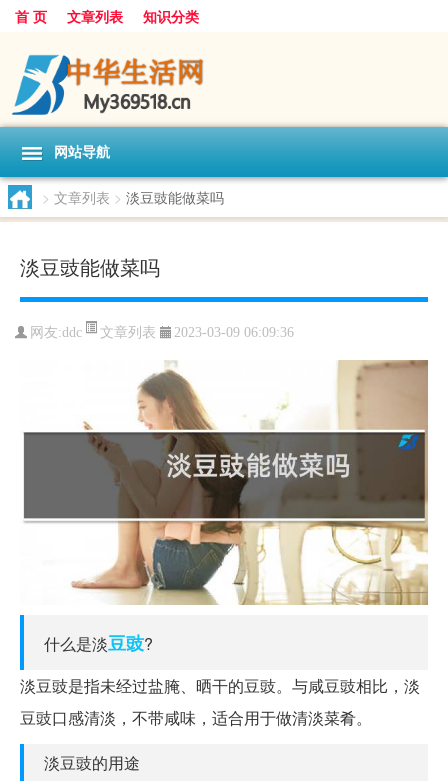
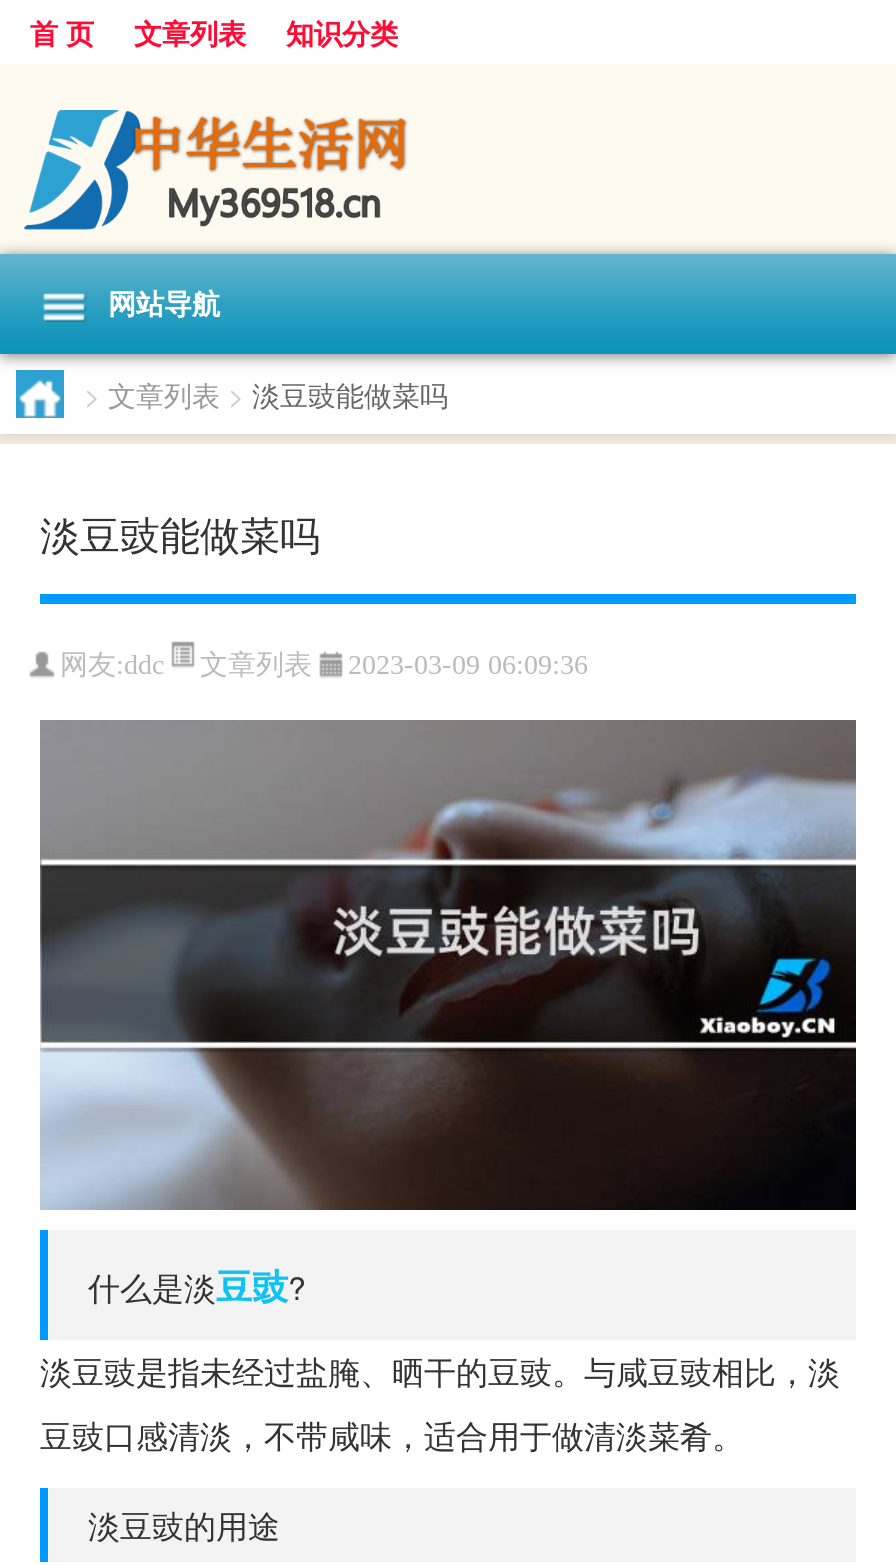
- [image]
+ [image]
